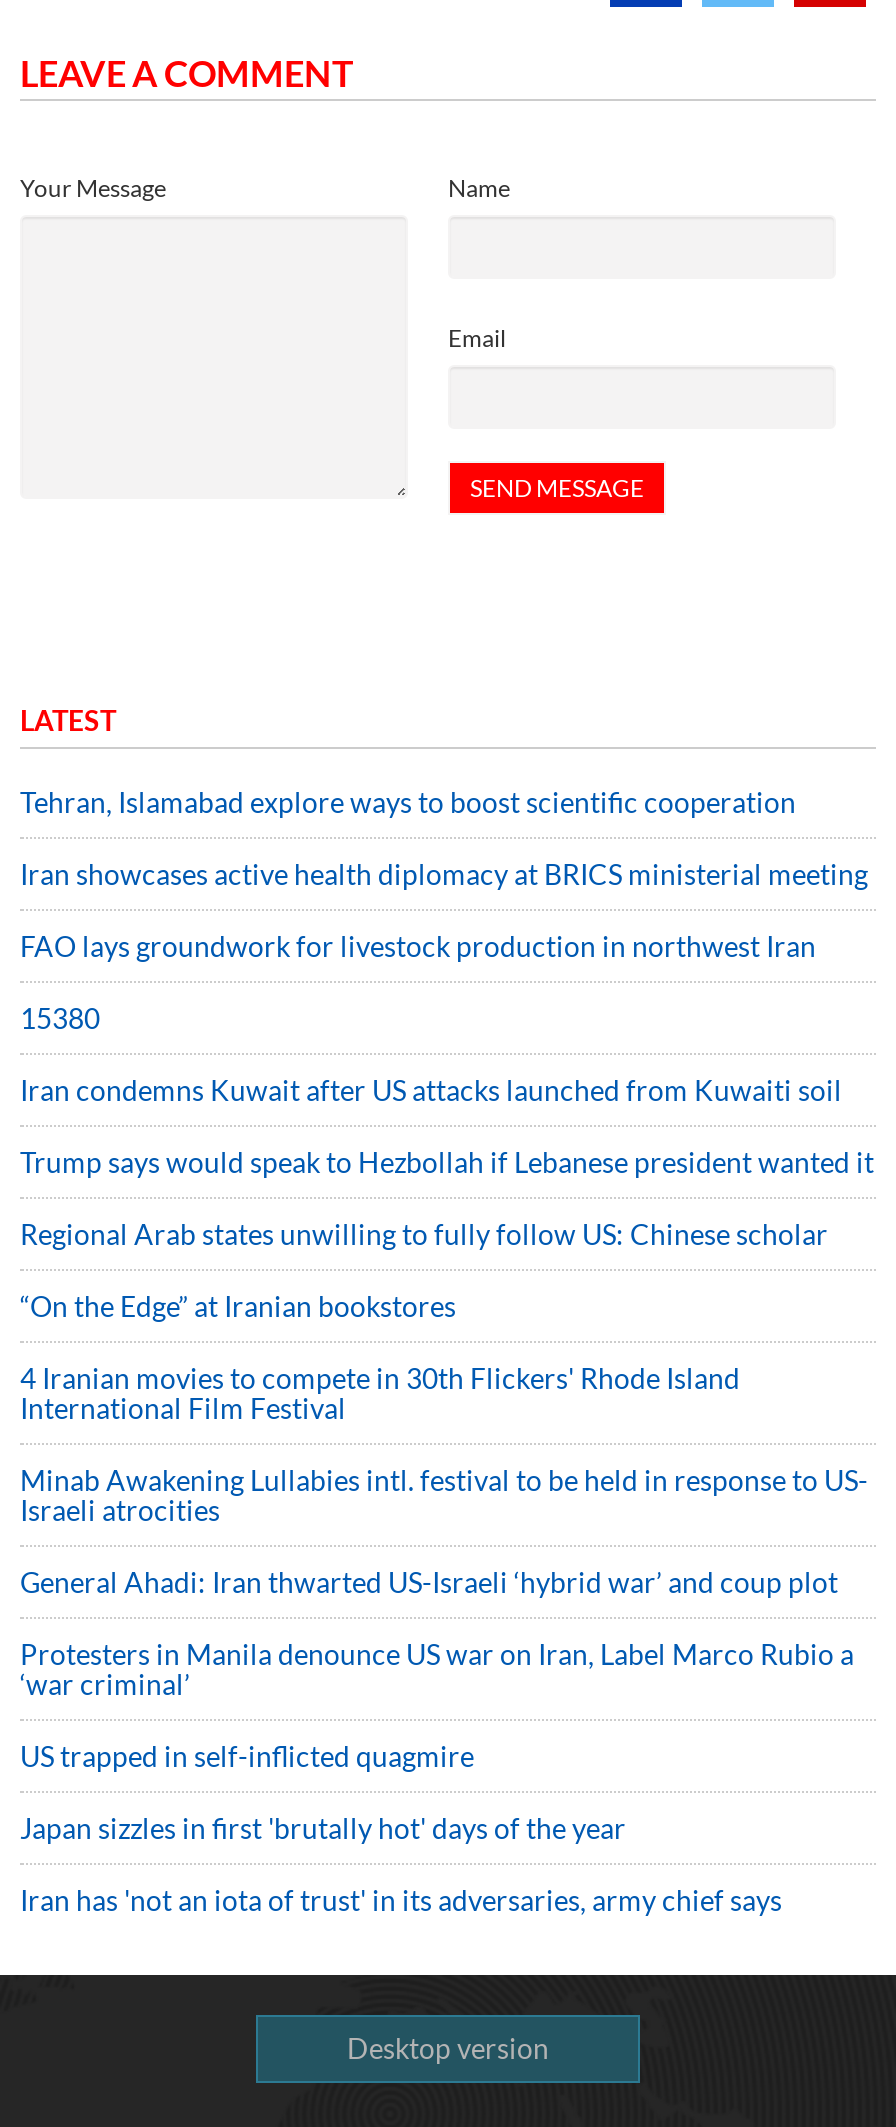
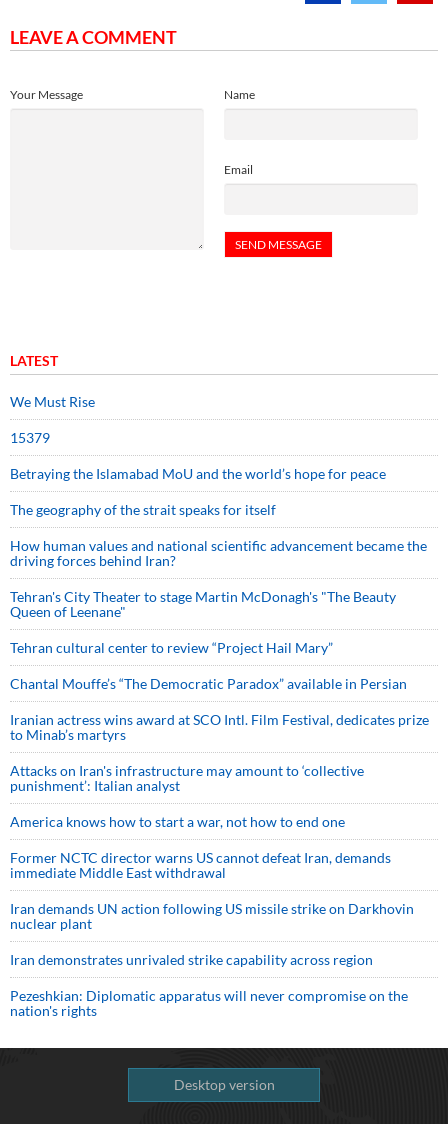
- Tehran, Islamabad explore ways to boost scientific cooperation
+ We Must Rise

- Iran showcases active health diplomacy at BRICS ministerial meeting
+ 15379

- FAO lays groundwork for livestock production in northwest Iran
+ Betraying the Islamabad MoU and the world’s hope for peace

- 15380
+ The geography of the strait speaks for itself

- Iran condemns Kuwait after US attacks launched from Kuwaiti soil
+ How human values and national scientific advancement became the
+ driving forces behind Iran?

- Trump says would speak to Hezbollah if Lebanese president wanted it
+ Tehran's City Theater to stage Martin McDonagh's "The Beauty
+ Queen of Leenane"

- Regional Arab states unwilling to fully follow US: Chinese scholar
+ Tehran cultural center to review “Project Hail Mary”

- “On the Edge” at Iranian bookstores
+ Chantal Mouffe’s “The Democratic Paradox” available in Persian

- 4 Iranian movies to compete in 30th Flickers' Rhode Island
- International Film Festival
+ Iranian actress wins award at SCO Intl. Film Festival, dedicates prize
+ to Minab’s martyrs

- Minab Awakening Lullabies intl. festival to be held in response to US-
- Israeli atrocities
+ Attacks on Iran's infrastructure may amount to ‘collective
+ punishment’: Italian analyst

- General Ahadi: Iran thwarted US-Israeli ‘hybrid war’ and coup plot
+ America knows how to start a war, not how to end one

- Protesters in Manila denounce US war on Iran, Label Marco Rubio a
- ‘war criminal’
+ Former NCTC director warns US cannot defeat Iran, demands
+ immediate Middle East withdrawal

- US trapped in self-inflicted quagmire
+ Iran demands UN action following US missile strike on Darkhovin
+ nuclear plant

- Japan sizzles in first 'brutally hot' days of the year
+ Iran demonstrates unrivaled strike capability across region

- Iran has 'not an iota of trust' in its adversaries, army chief says
+ Pezeshkian: Diplomatic apparatus will never compromise on the
+ nation's rights
